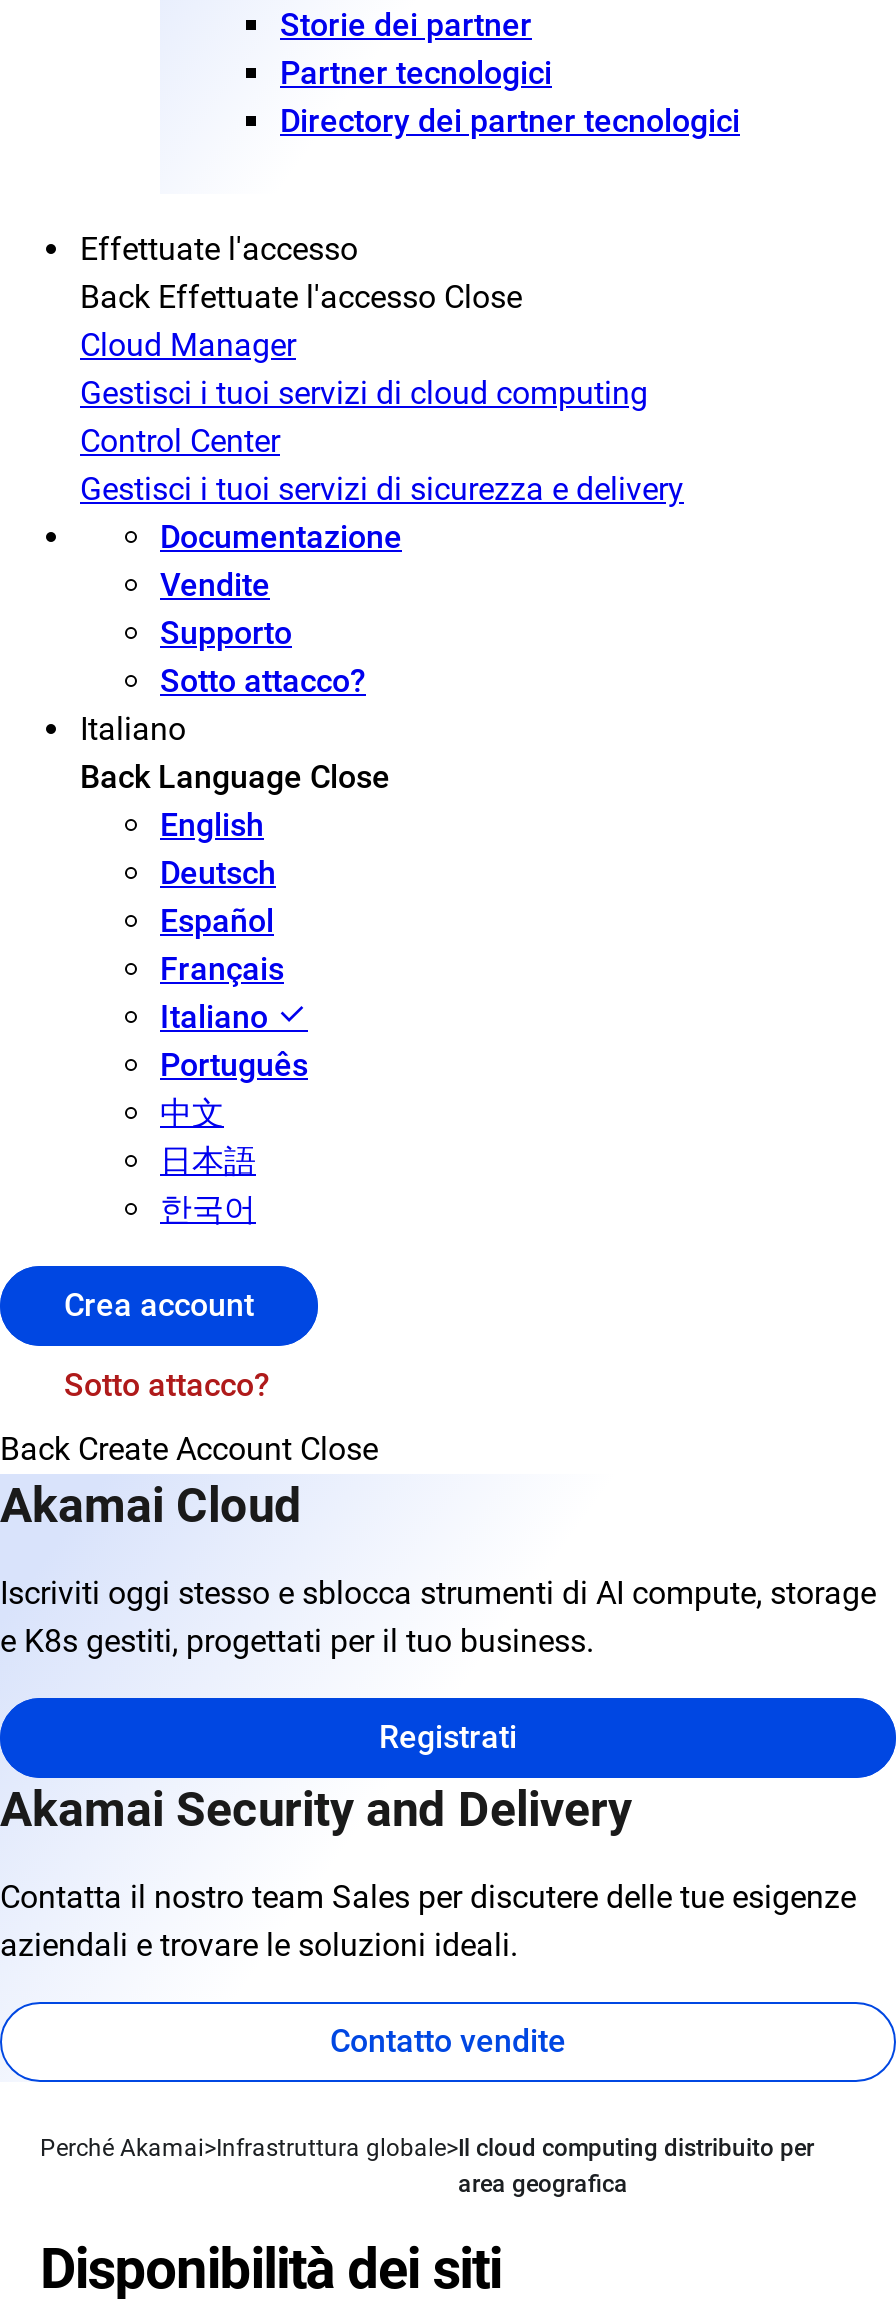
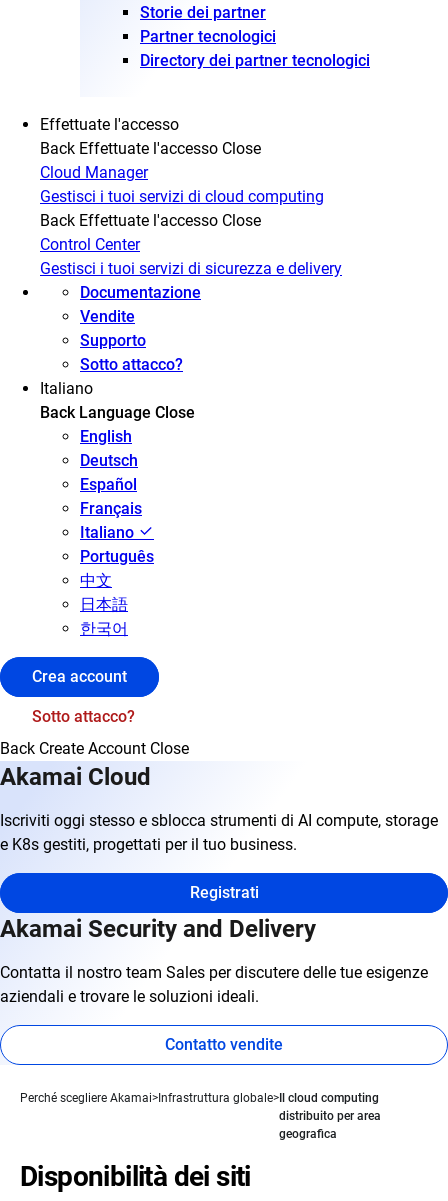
+ Back Effettuate l'accesso Close

- Perché Akamai Infrastruttura globale Il cloud computing distribuito per
- area geografica
+ Perché scegliere Akamai Infrastruttura globale Il cloud computing
+ distribuito per area
+ geografica
